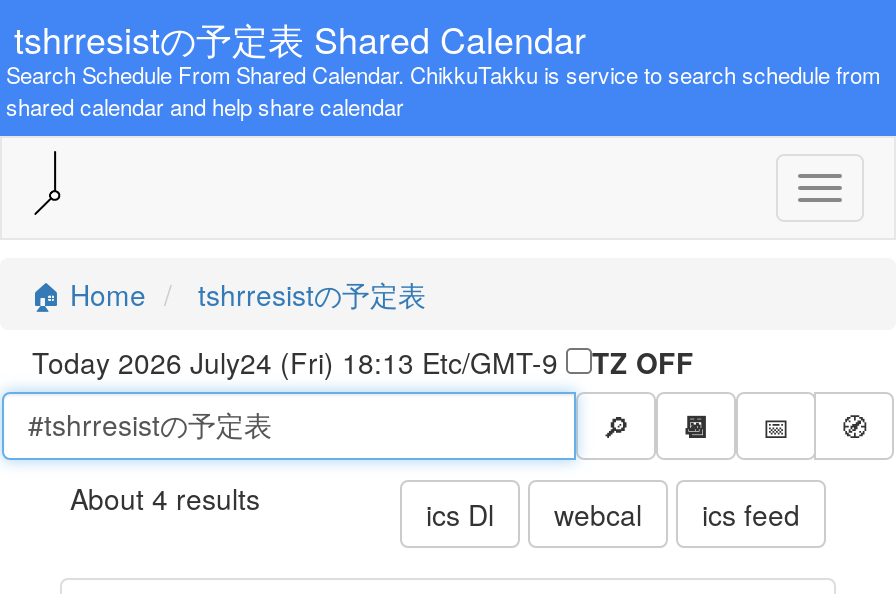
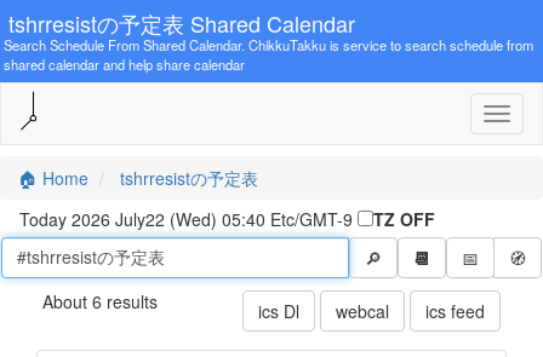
- Today 2026 July24 (Fri) 18:13 Etc/GMT-9
+ Today 2026 July22 (Wed) 05:40 Etc/GMT-9

- About 4 results
+ About 6 results
